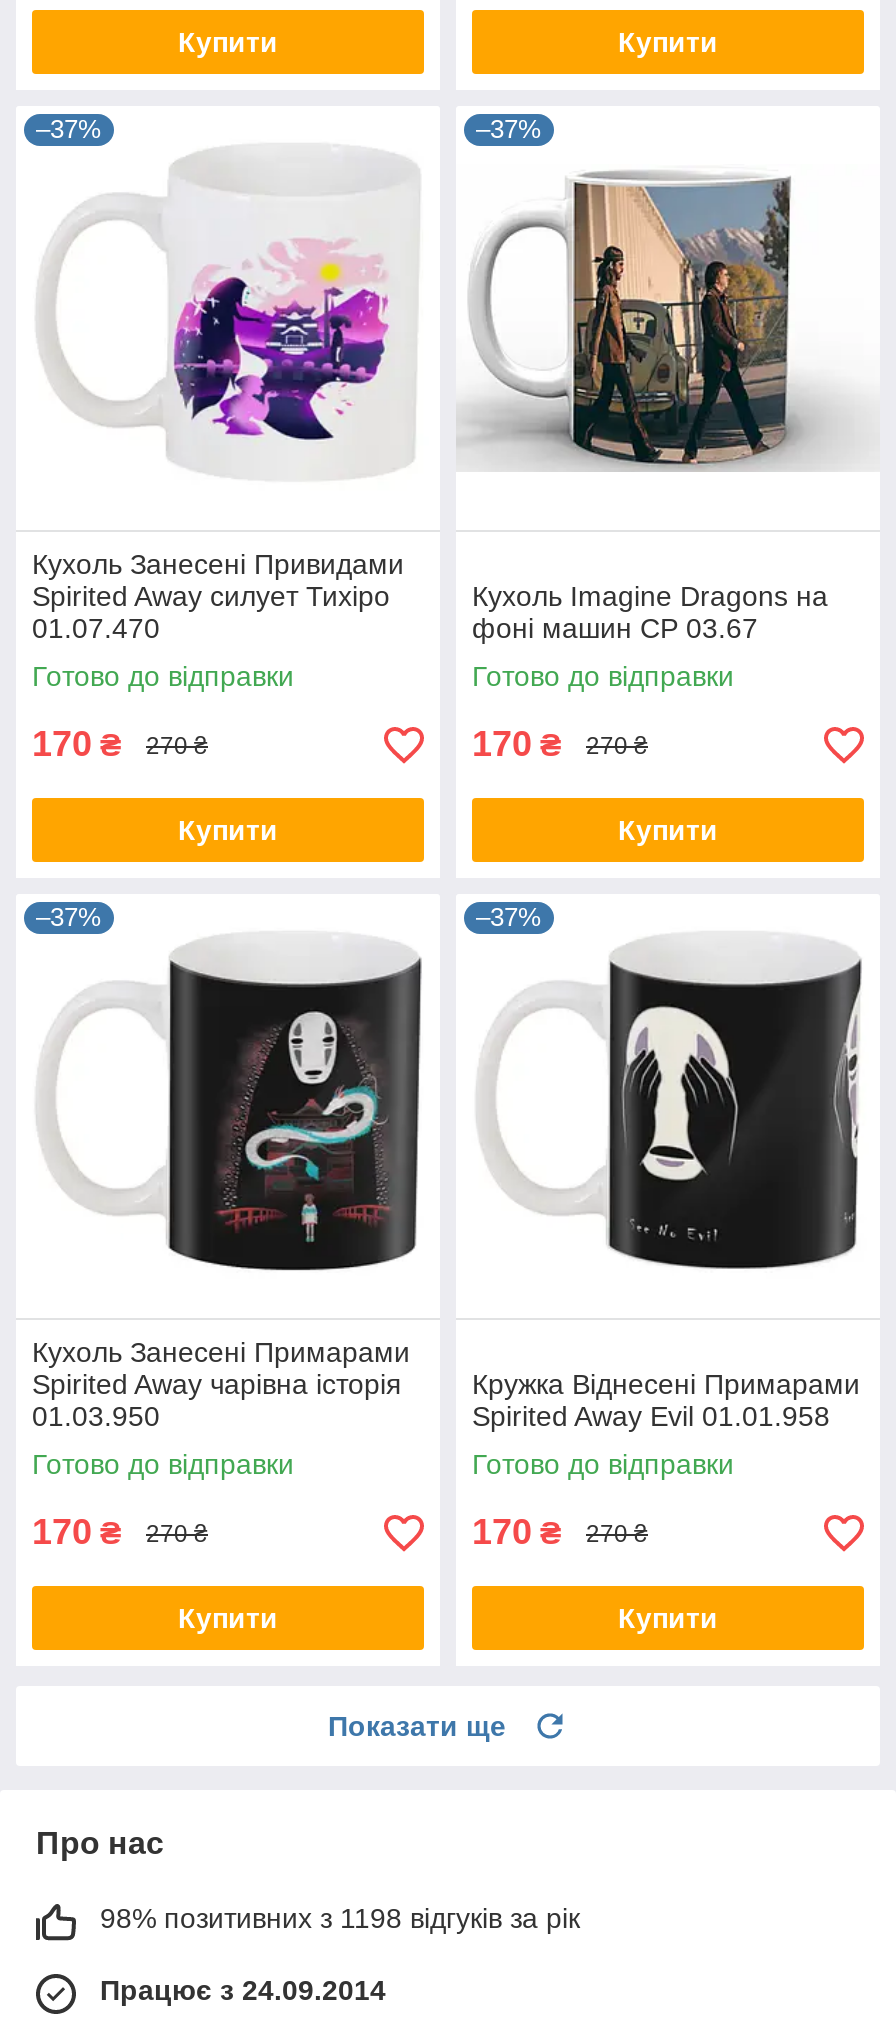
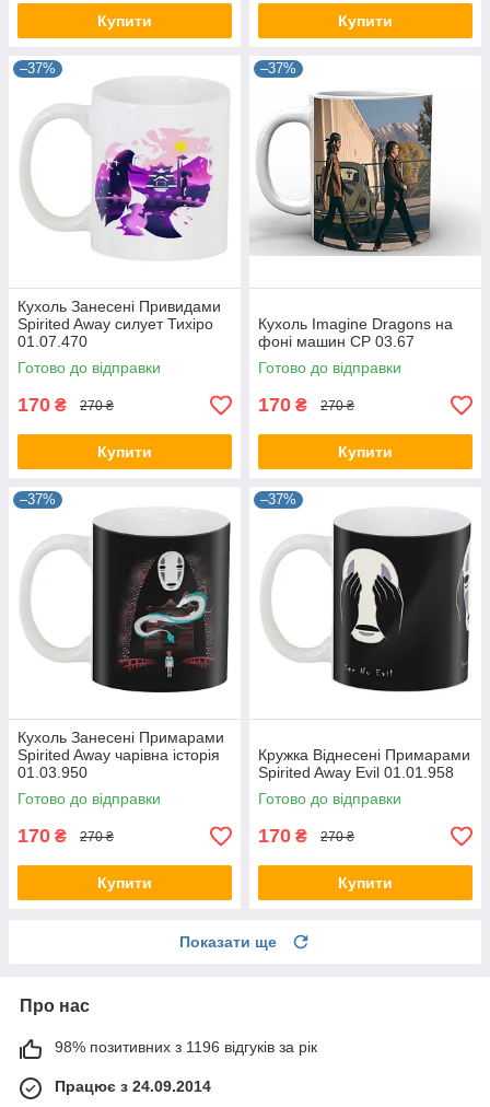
- 98% позитивних з 1198 відгуків за рік
+ 98% позитивних з 1196 відгуків за рік
